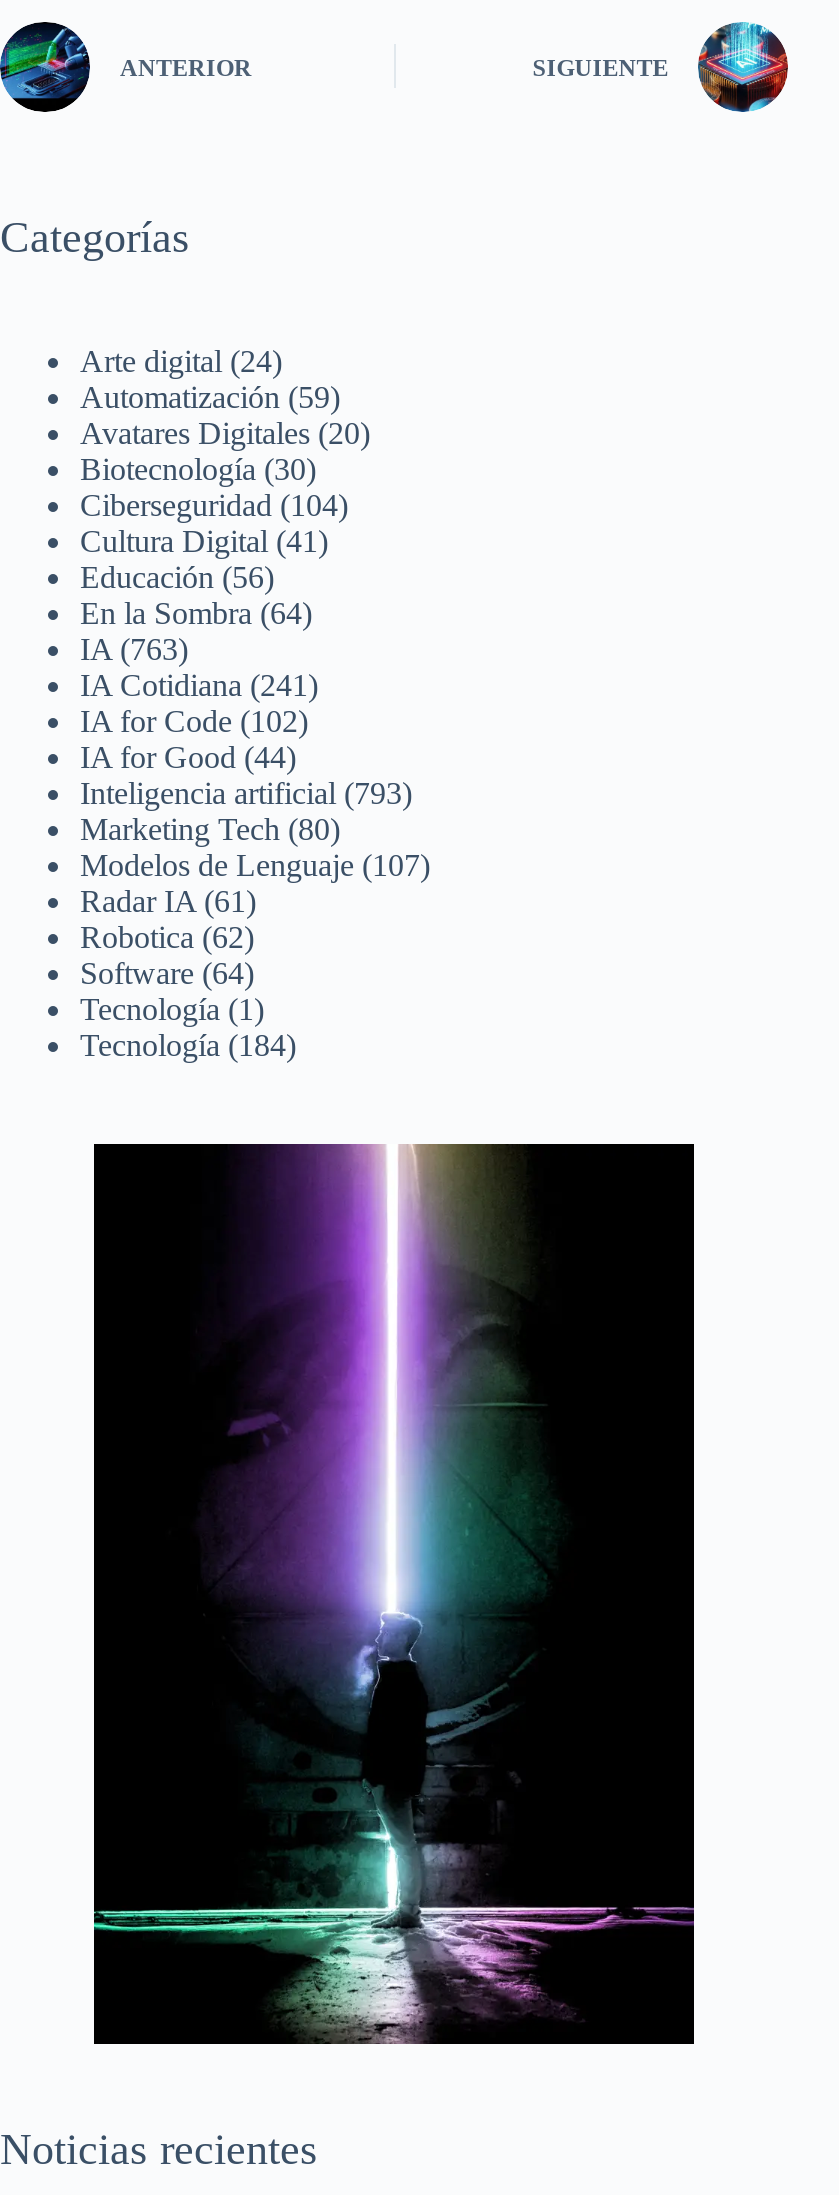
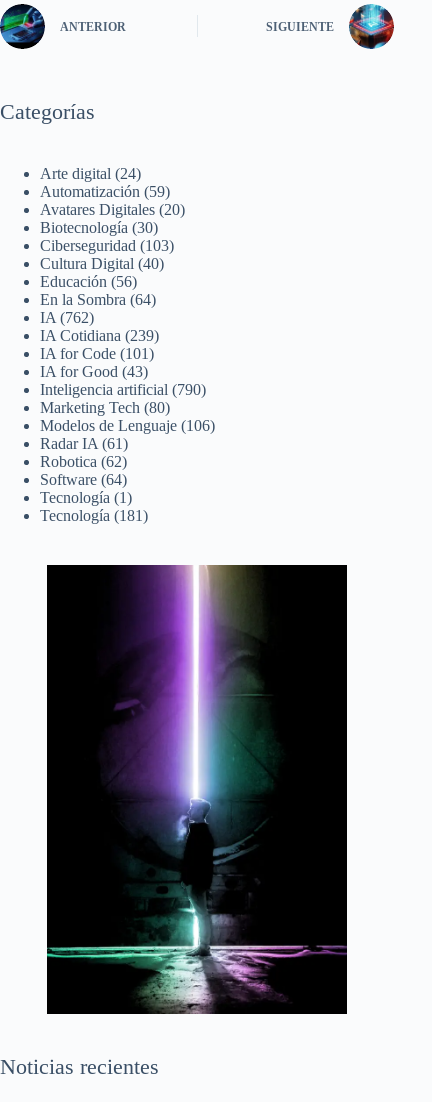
- Ciberseguridad (104)
+ Ciberseguridad (103)

- Cultura Digital (41)
+ Cultura Digital (40)

- IA (763)
+ IA (762)

- IA Cotidiana (241)
+ IA Cotidiana (239)

- IA for Code (102)
+ IA for Code (101)

- IA for Good (44)
+ IA for Good (43)

- Inteligencia artificial (793)
+ Inteligencia artificial (790)

- Modelos de Lenguaje (107)
+ Modelos de Lenguaje (106)

- Tecnología (184)
+ Tecnología (181)
